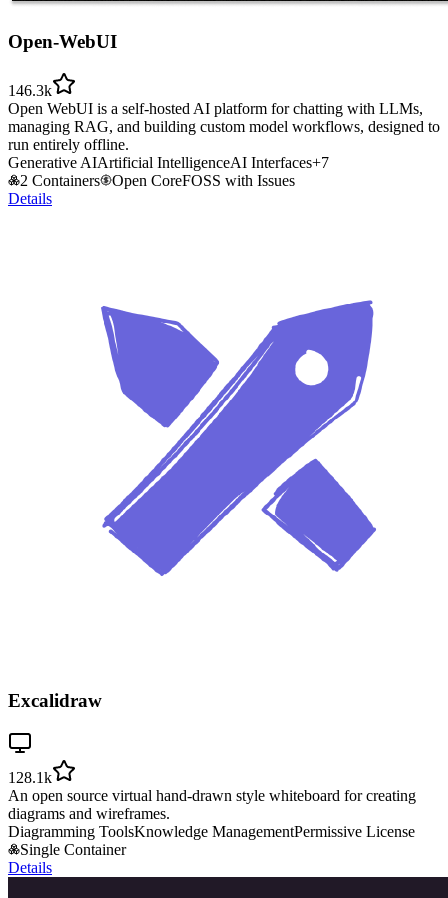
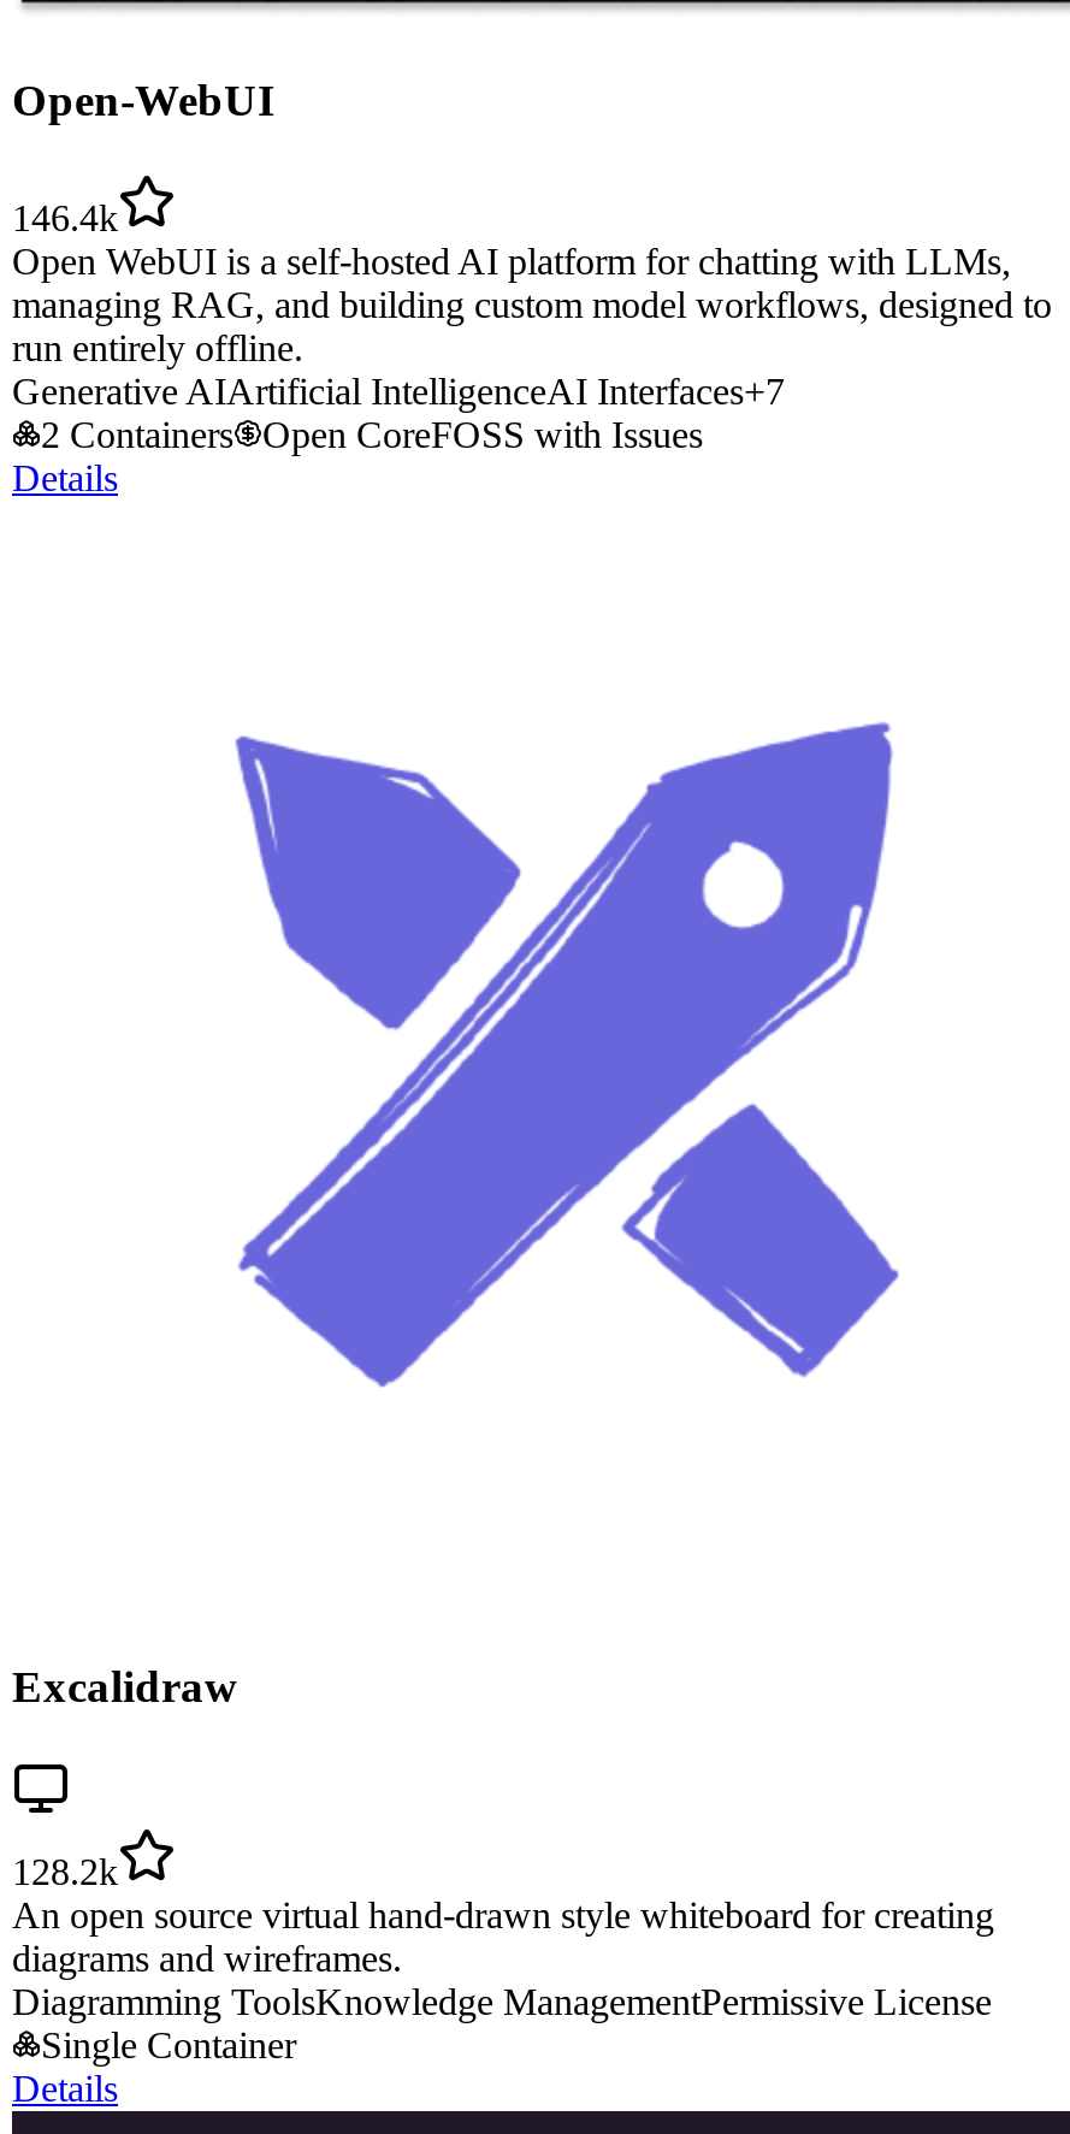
- 146.3k
+ 146.4k

- 128.1k
+ 128.2k
